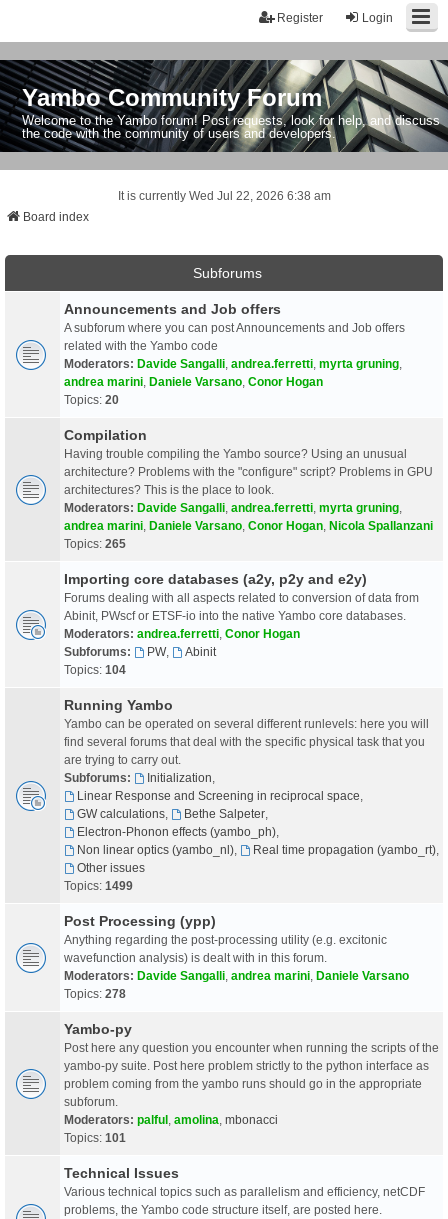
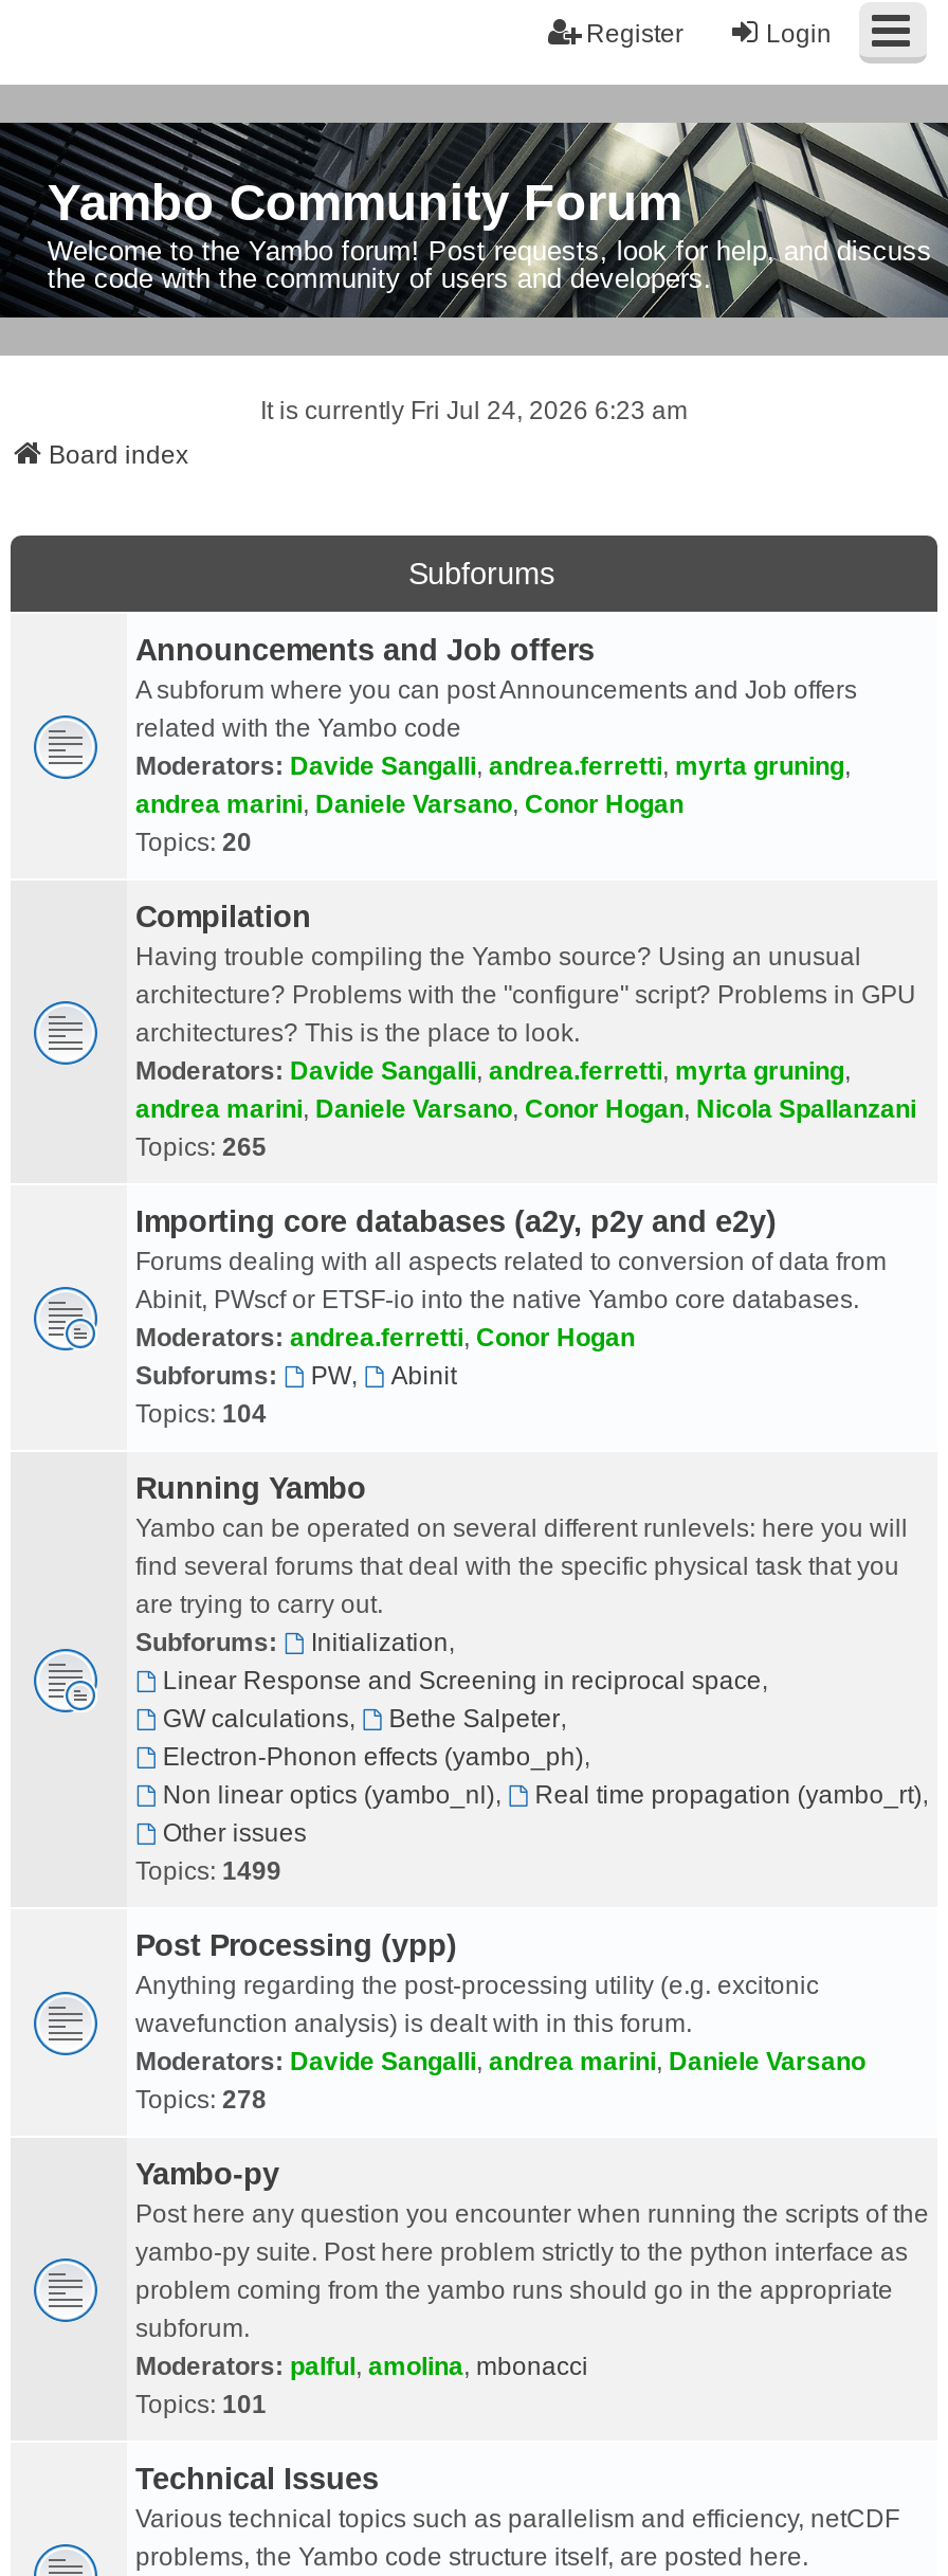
- It is currently Wed Jul 22, 2026 6:38 am
+ It is currently Fri Jul 24, 2026 6:23 am
